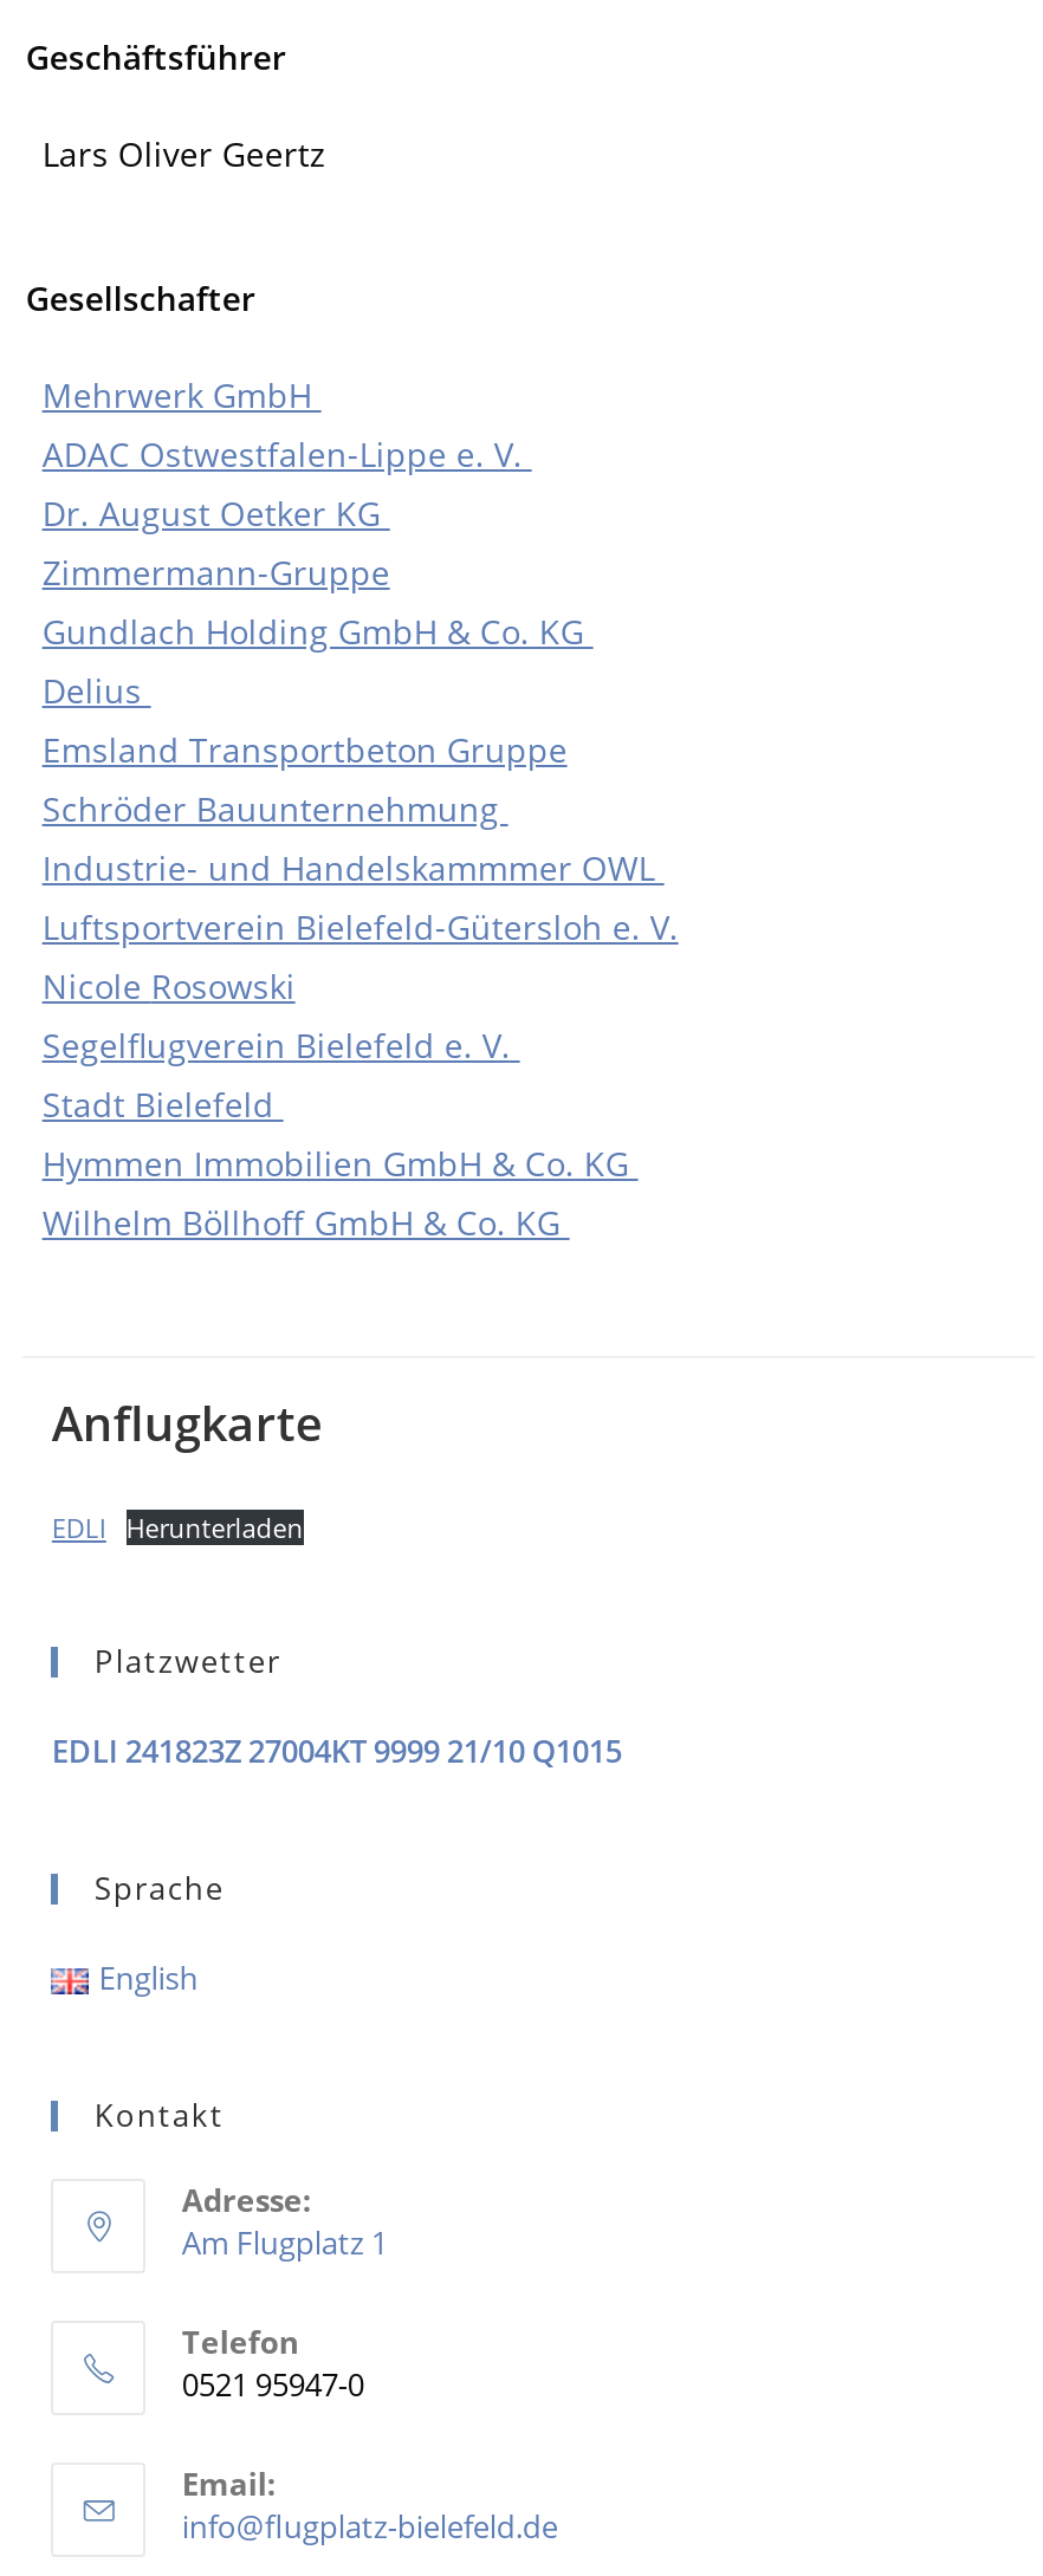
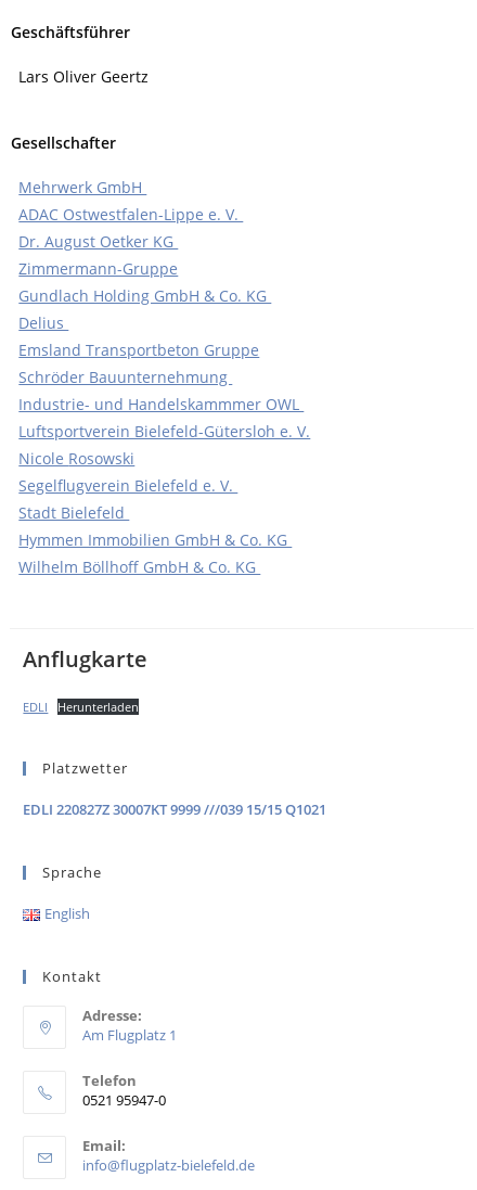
- EDLI 241823Z 27004KT 9999 21/10 Q1015
+ EDLI 220827Z 30007KT 9999 ///039 15/15 Q1021
